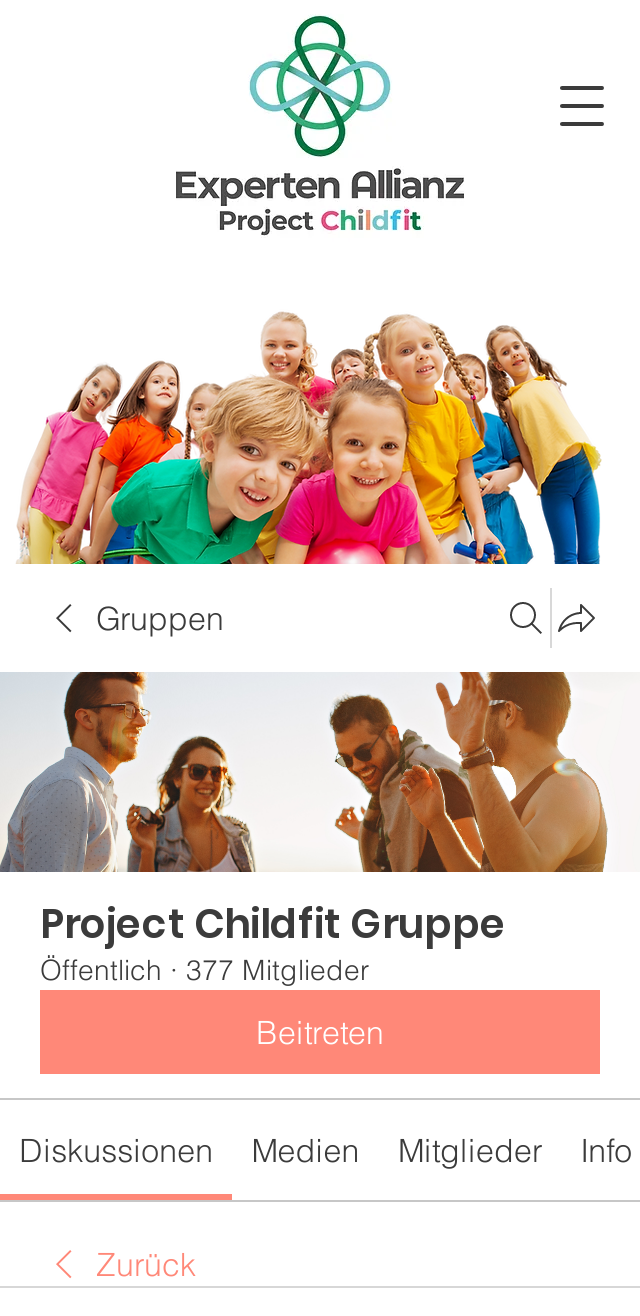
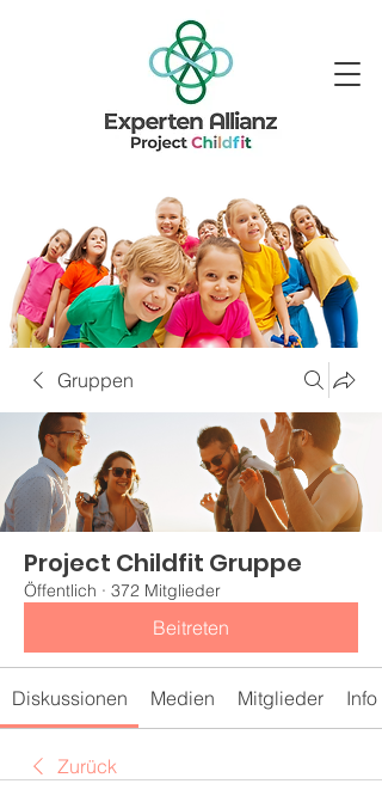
- Öffentlich · 377 Mitglieder
+ Öffentlich · 372 Mitglieder
